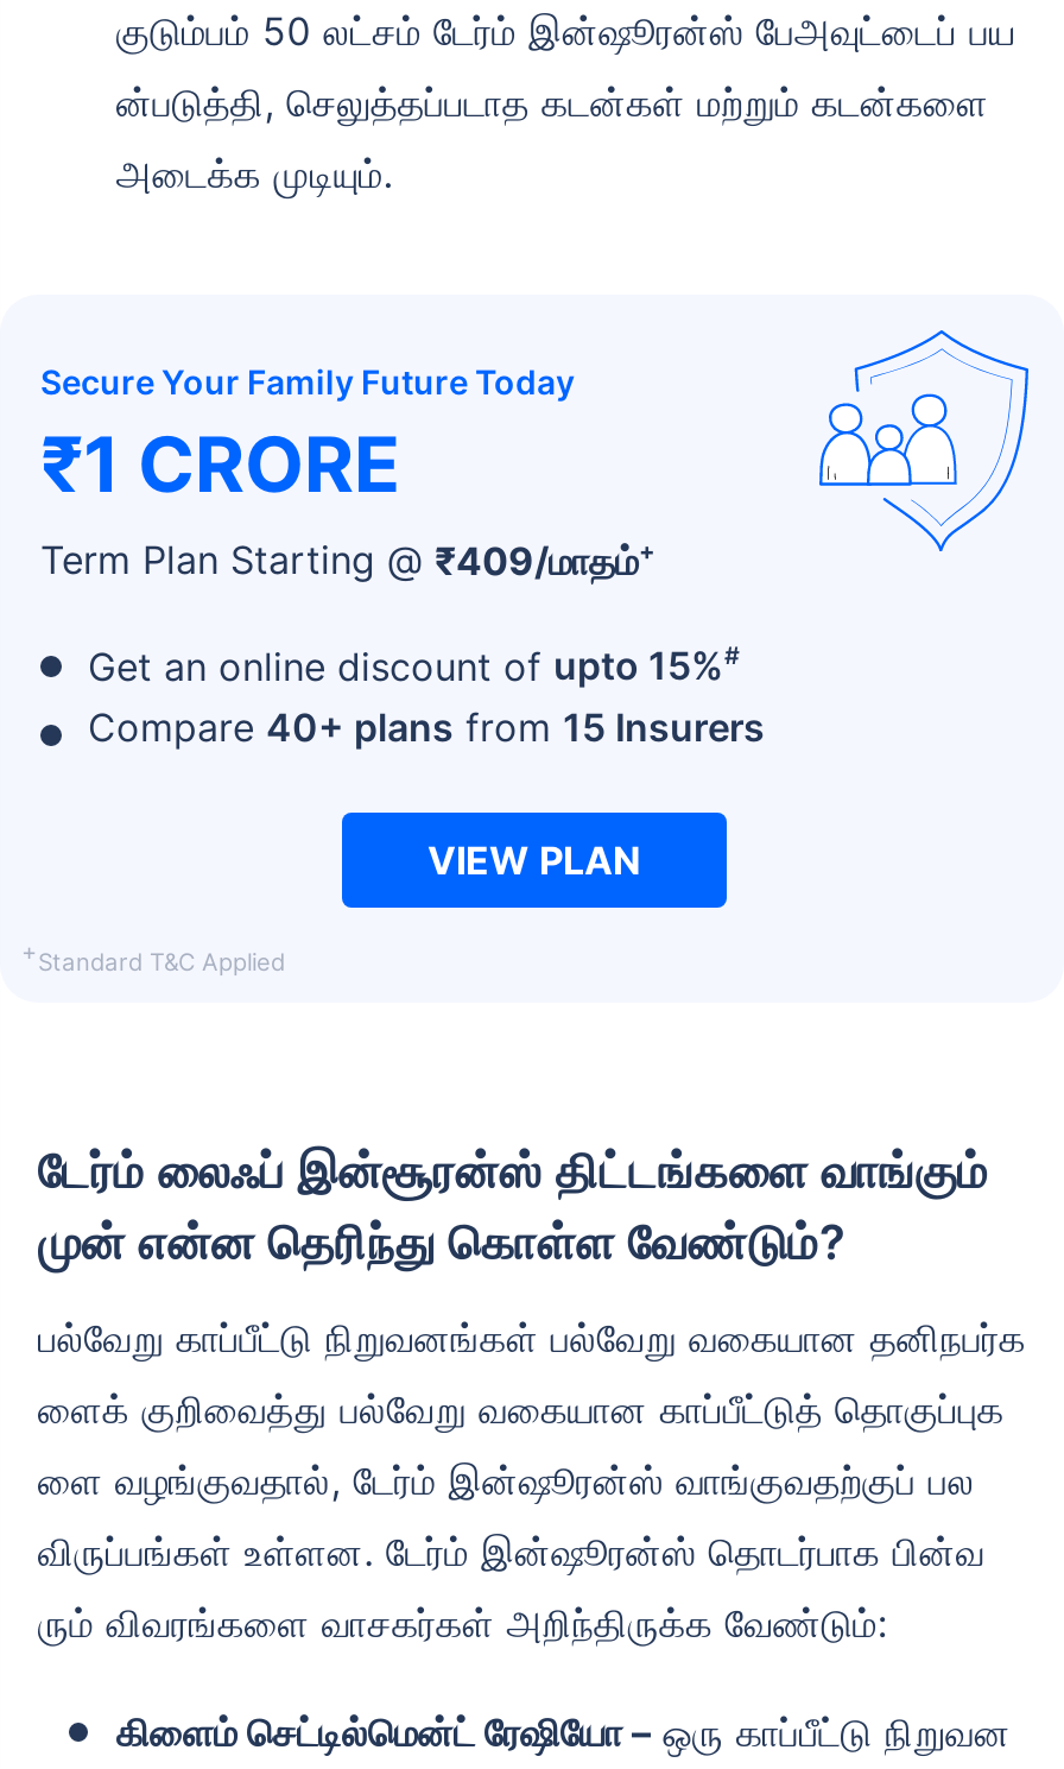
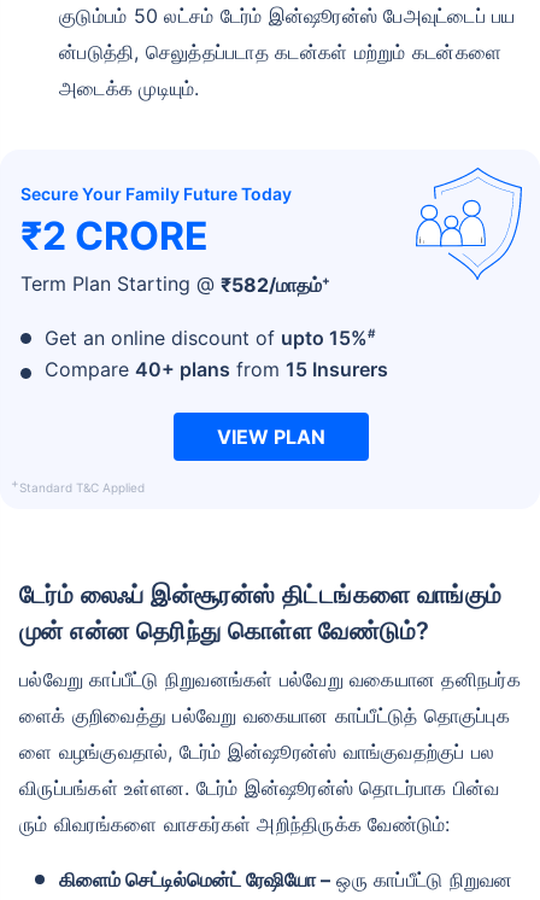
- ₹1 CRORE
+ ₹2 CRORE

- Term Plan Starting @ ₹409/மாதம்+
+ Term Plan Starting @ ₹582/மாதம்+
